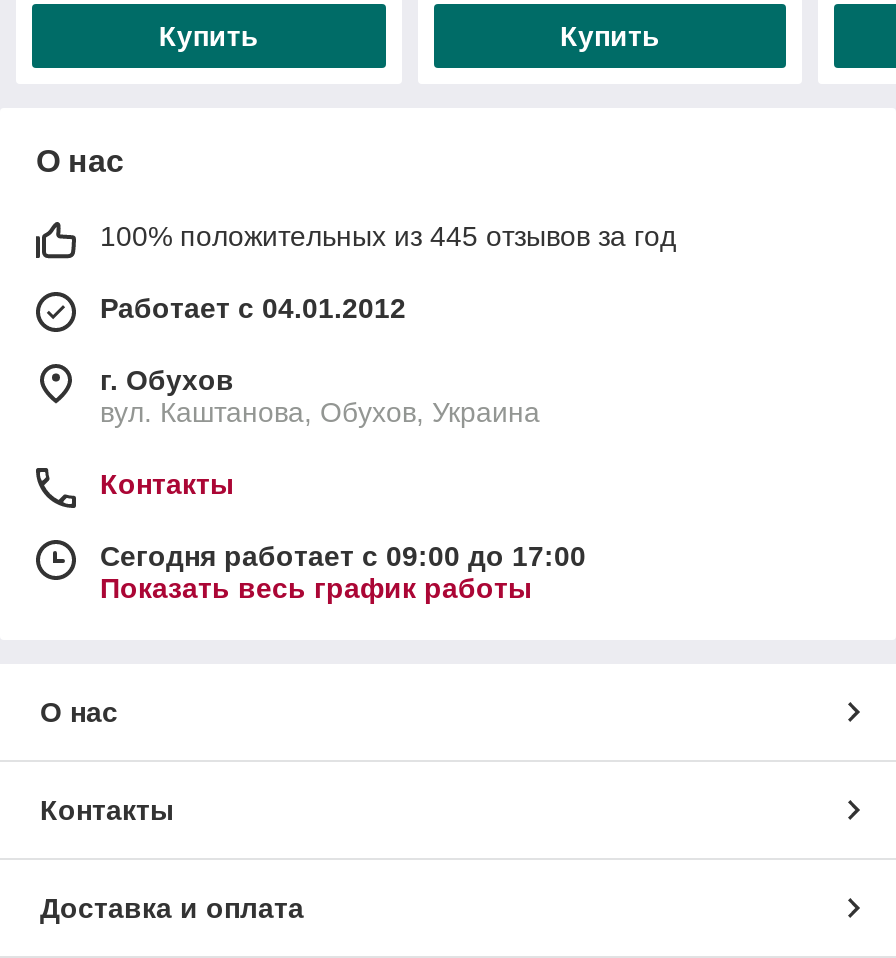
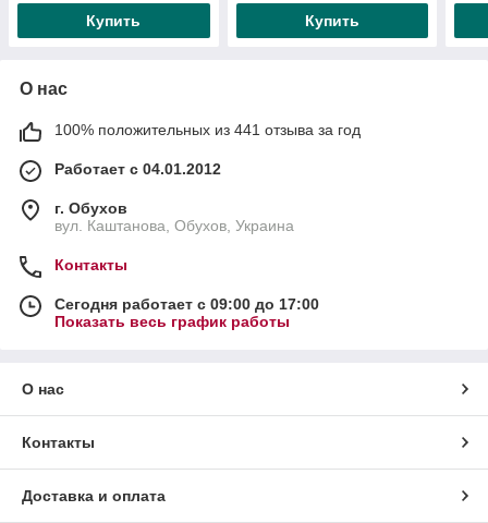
- 100% положительных из 445 отзывов за год
+ 100% положительных из 441 отзыва за год
